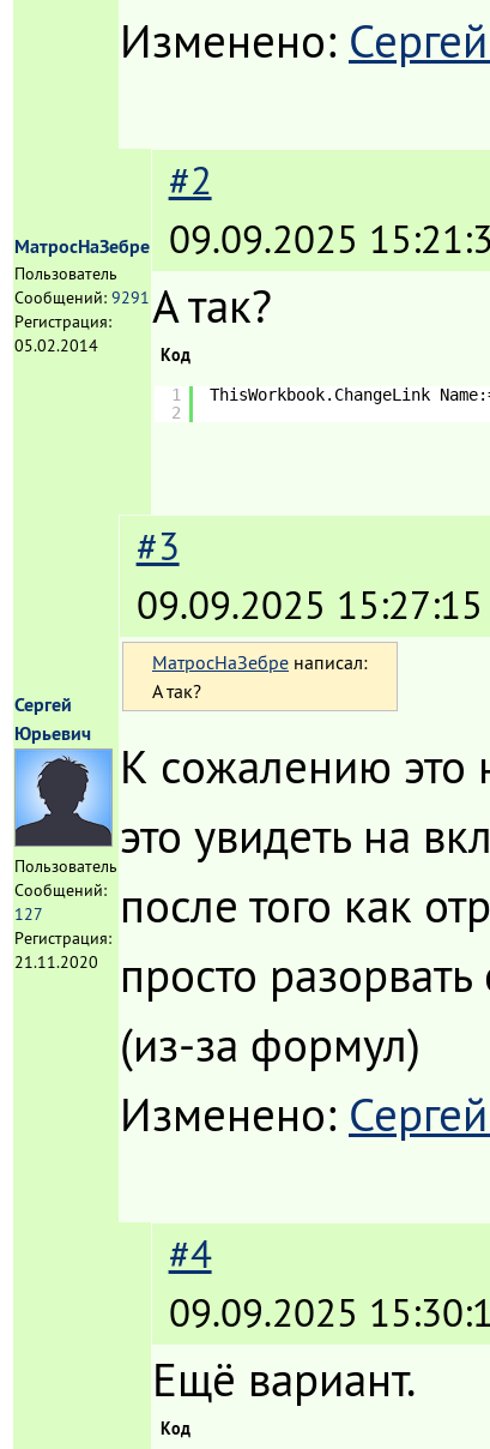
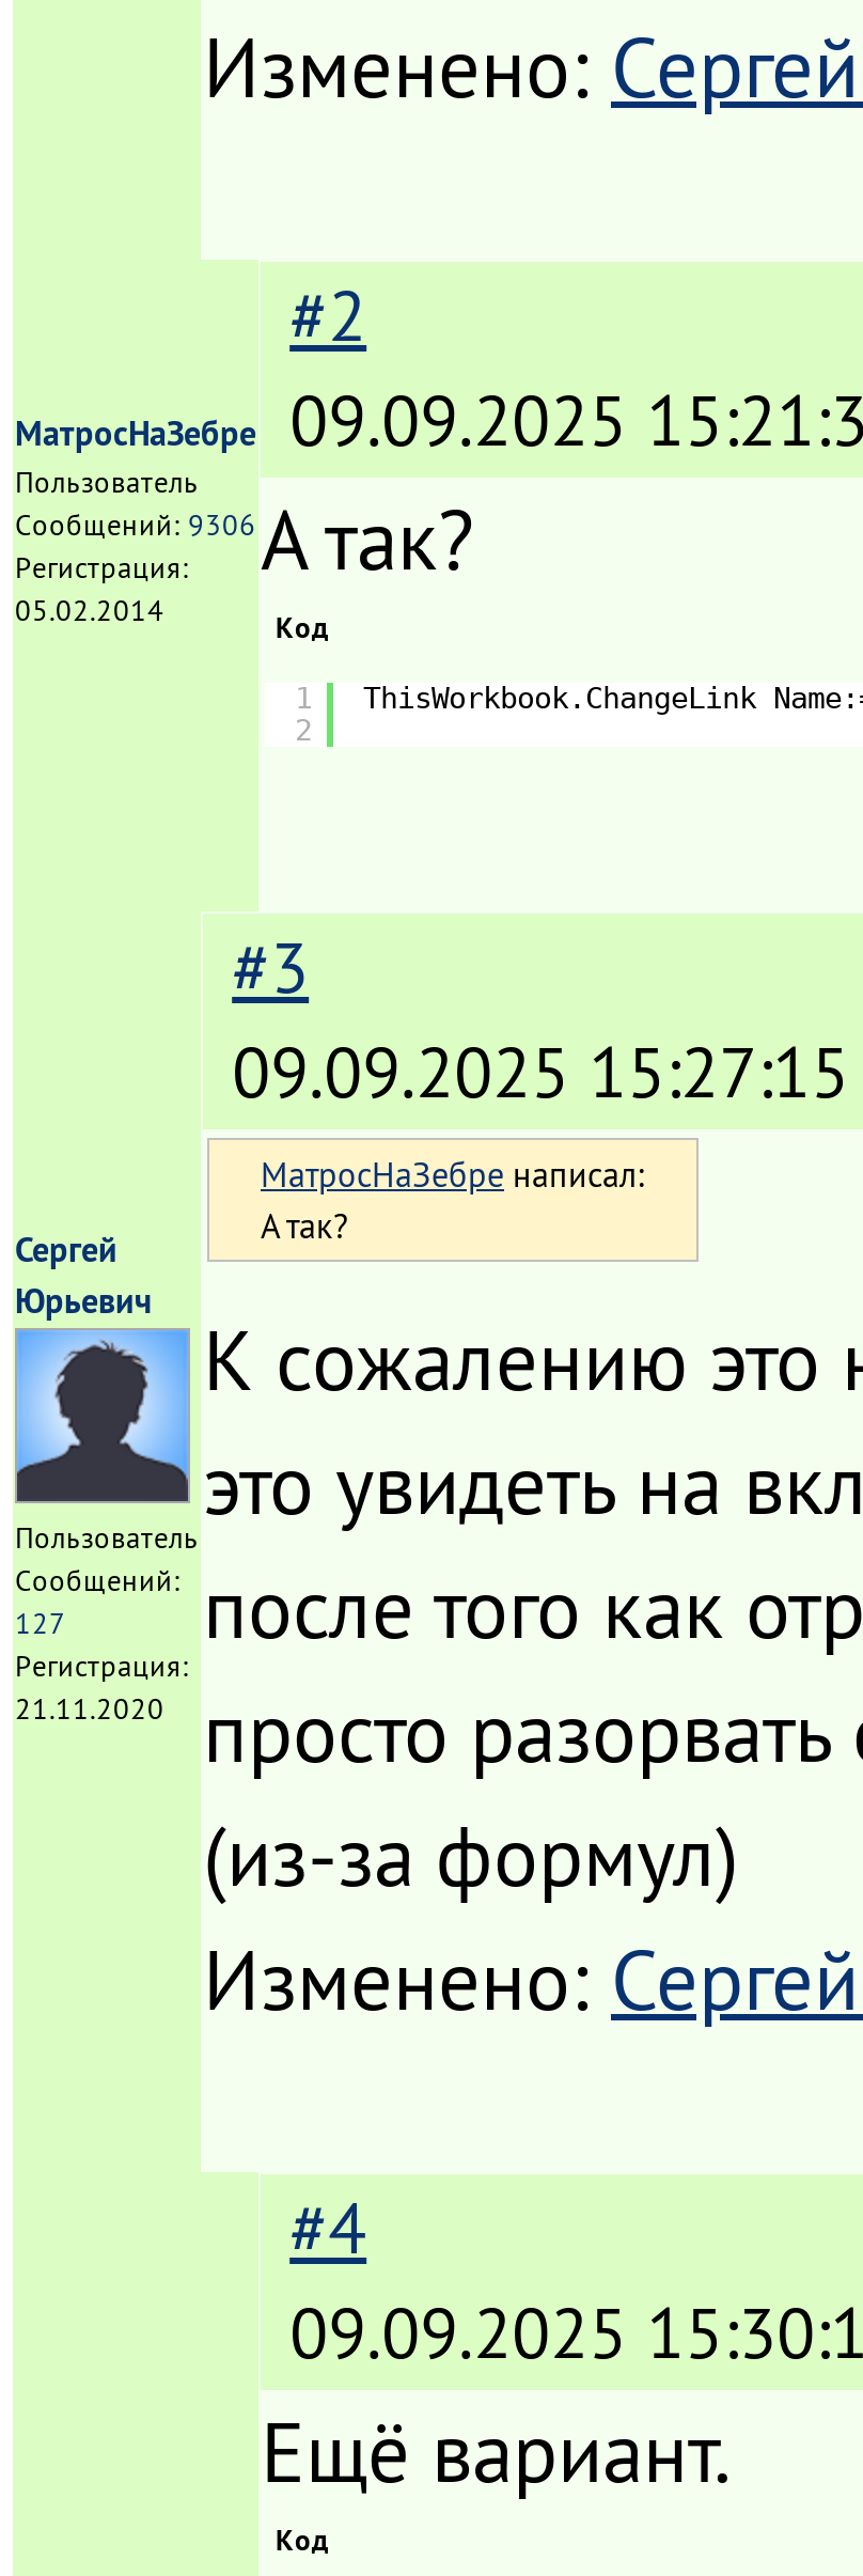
- Сообщений: 9291 Регистрация: А так?
+ Сообщений: 9306 Регистрация: А так?
